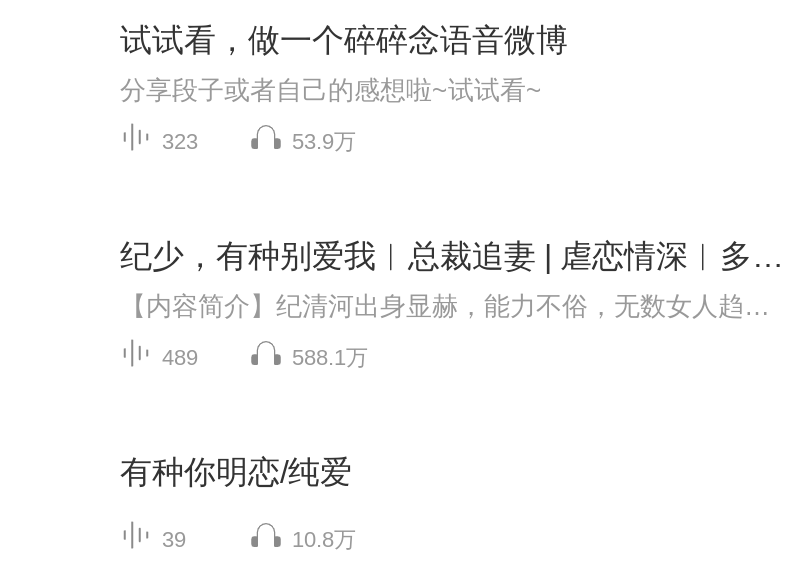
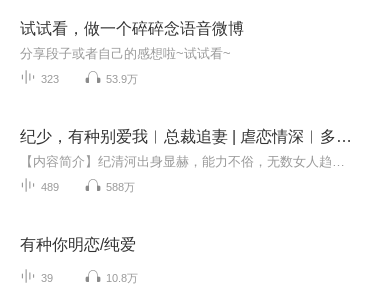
- 588.1万
+ 588万
